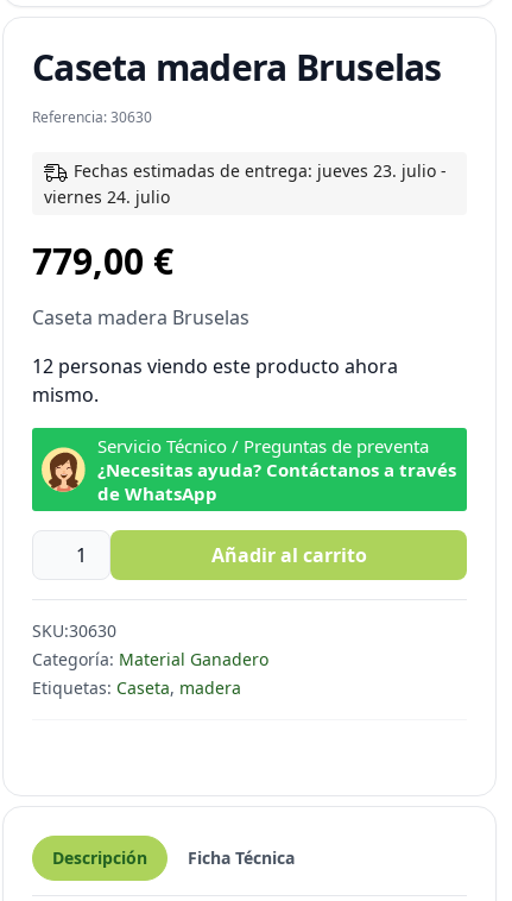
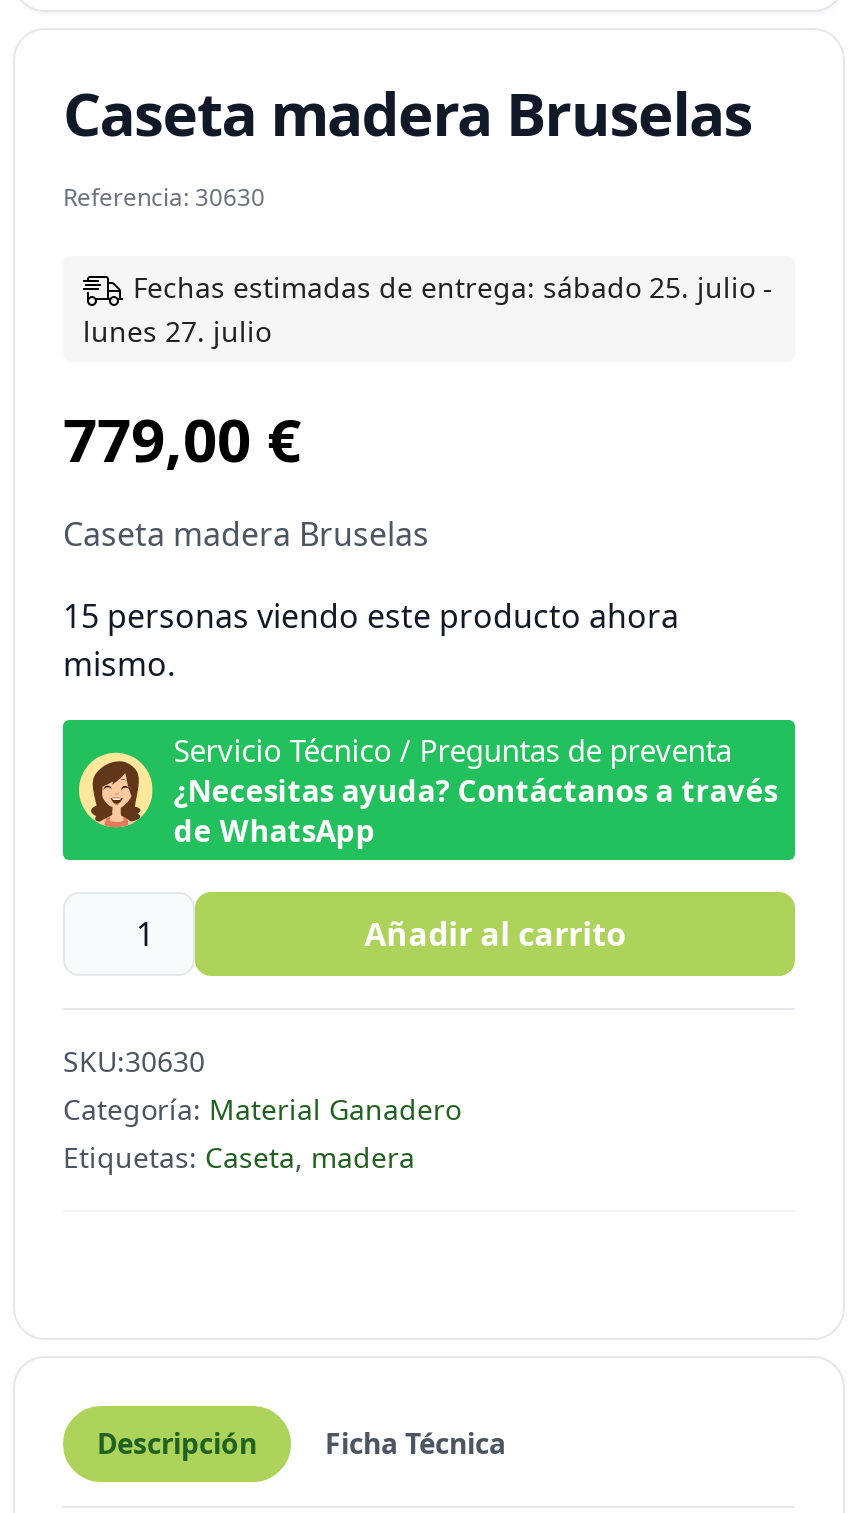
- Fechas estimadas de entrega: jueves 23. julio -
+ Fechas estimadas de entrega: sábado 25. julio -

- viernes 24. julio
+ lunes 27. julio

- 12 personas viendo este producto ahora
+ 15 personas viendo este producto ahora
